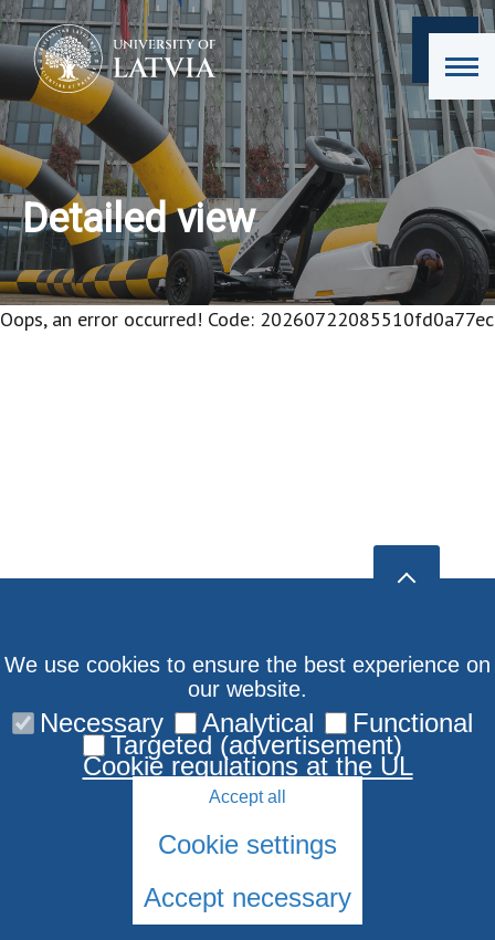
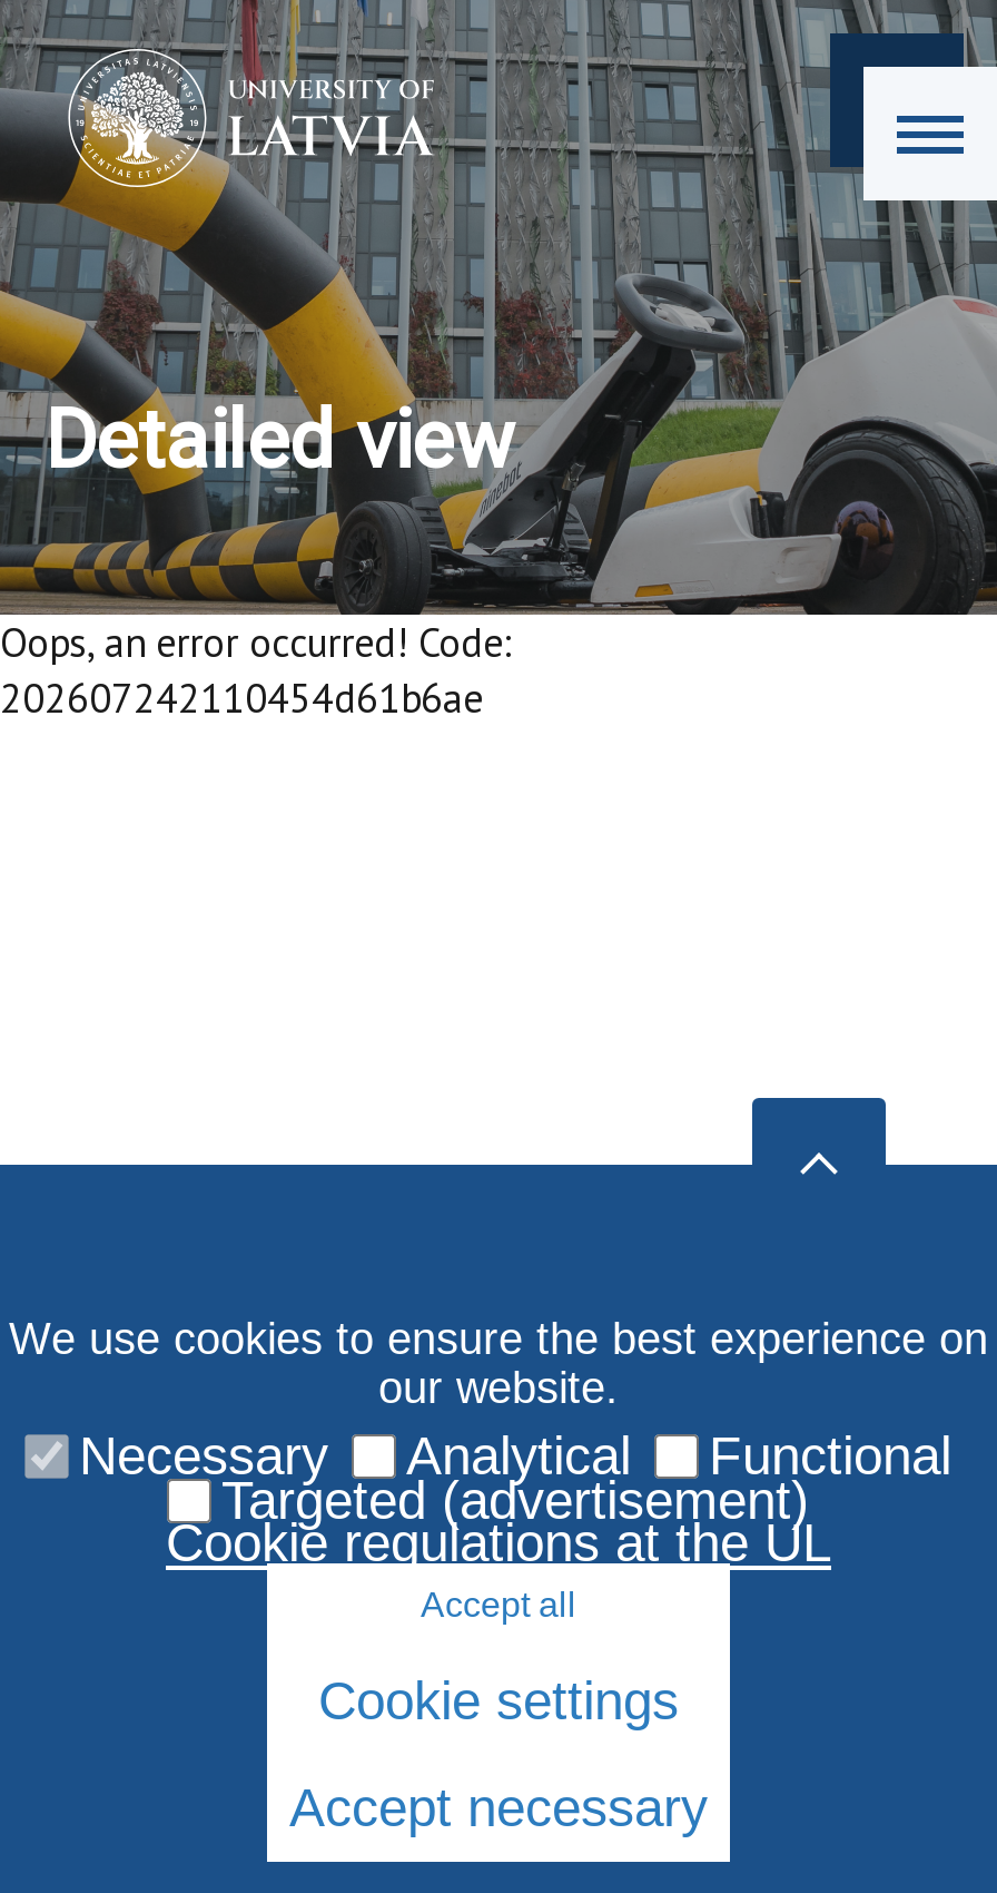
- Oops, an error occurred! Code: 20260722085510fd0a77ec
+ Oops, an error occurred! Code:
+ 202607242110454d61b6ae
